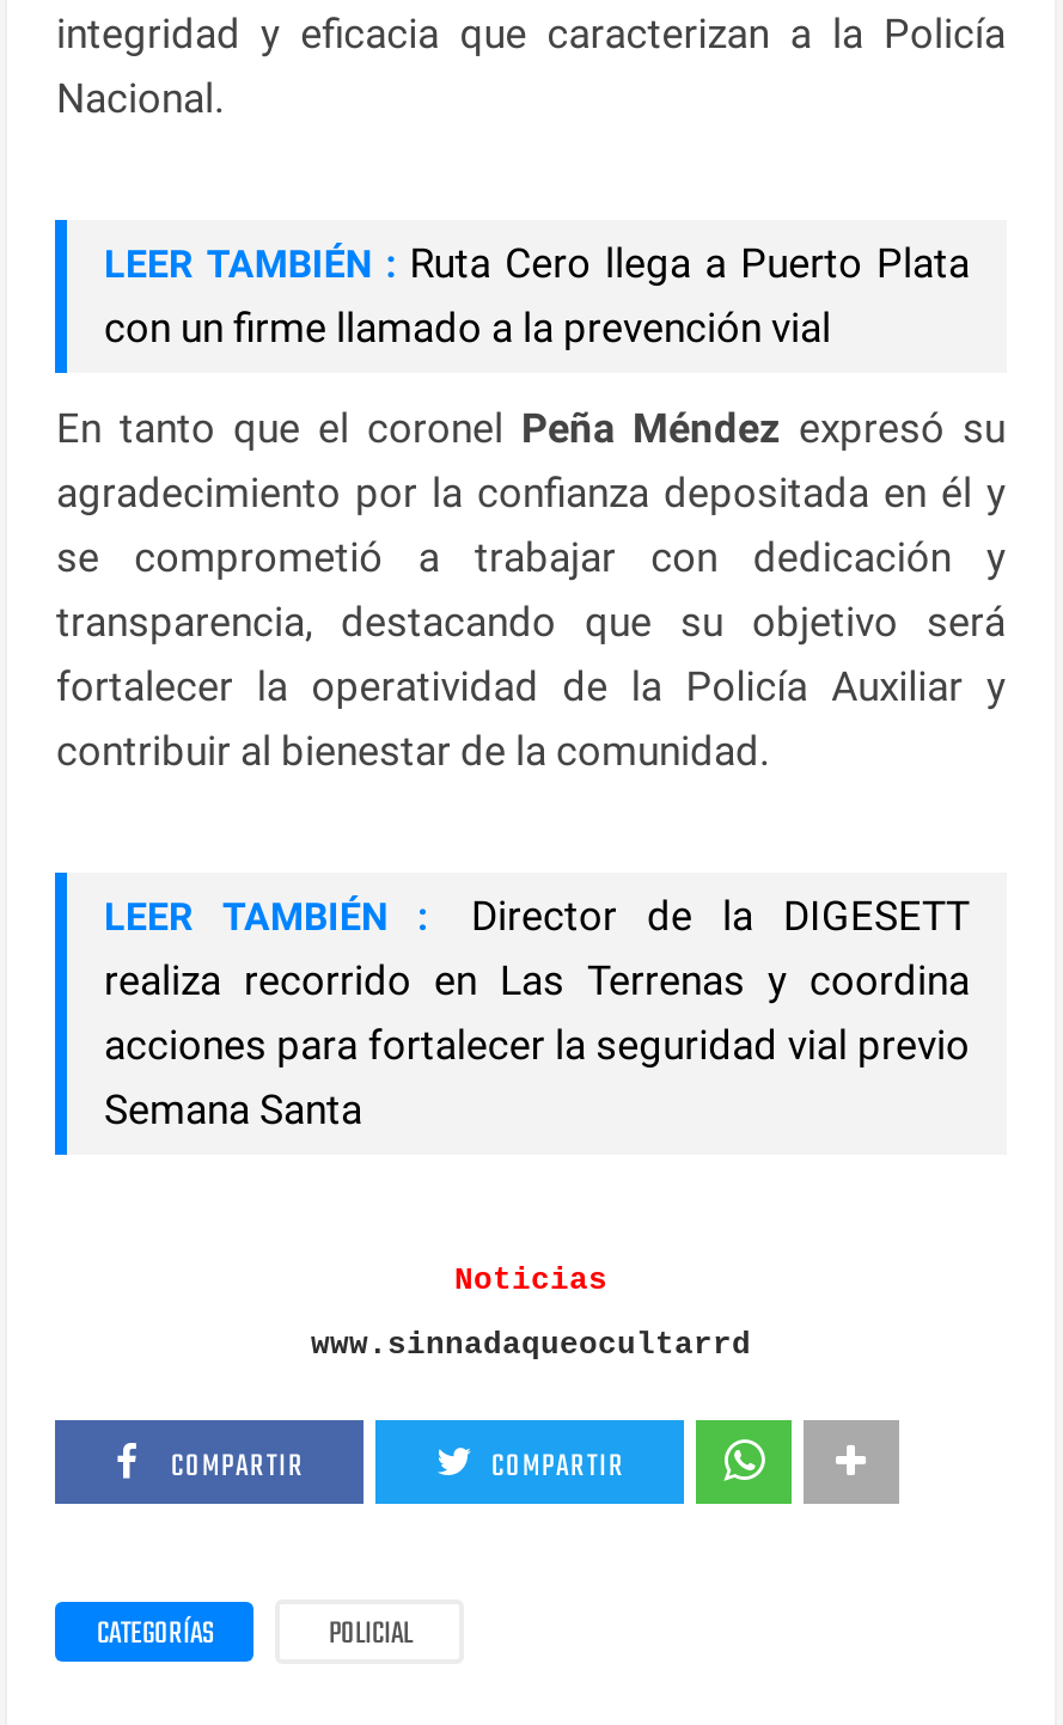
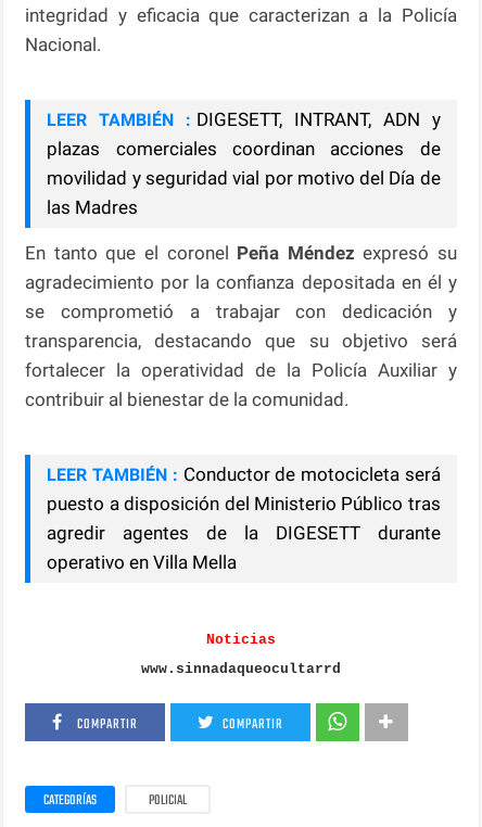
- LEER TAMBIÉN : Ruta Cero llega a Puerto Plata
- con un firme llamado a la prevención vial
+ LEER TAMBIÉN : DIGESETT, INTRANT, ADN y
+ plazas comerciales coordinan acciones de
+ movilidad y seguridad vial por motivo del Día de
+ las Madres

- LEER TAMBIÉN : Director de la DIGESETT
- realiza recorrido en Las Terrenas y coordina
- acciones para fortalecer la seguridad vial previo
- Semana Santa
+ LEER TAMBIÉN : Conductor de motocicleta será
+ puesto a disposición del Ministerio Público tras
+ agredir agentes de la DIGESETT durante
+ operativo en Villa Mella
